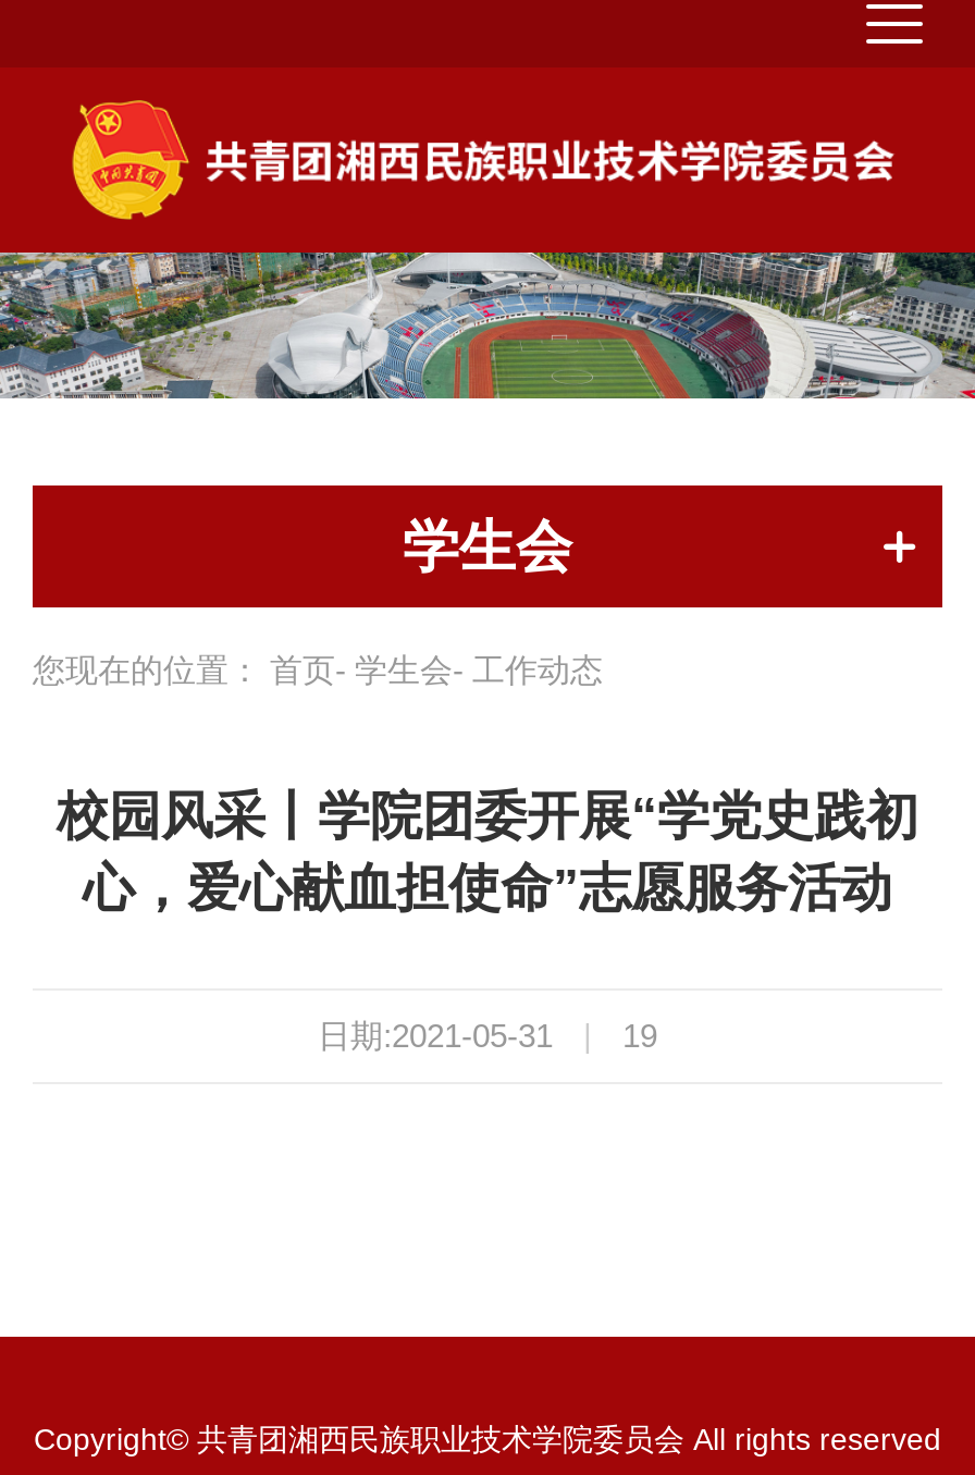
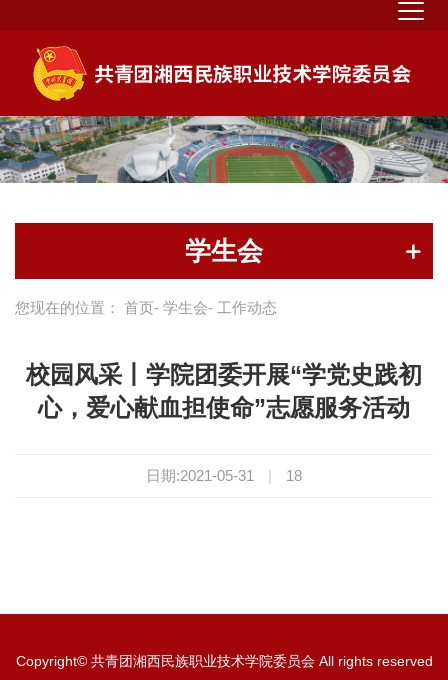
- 19
+ 18
